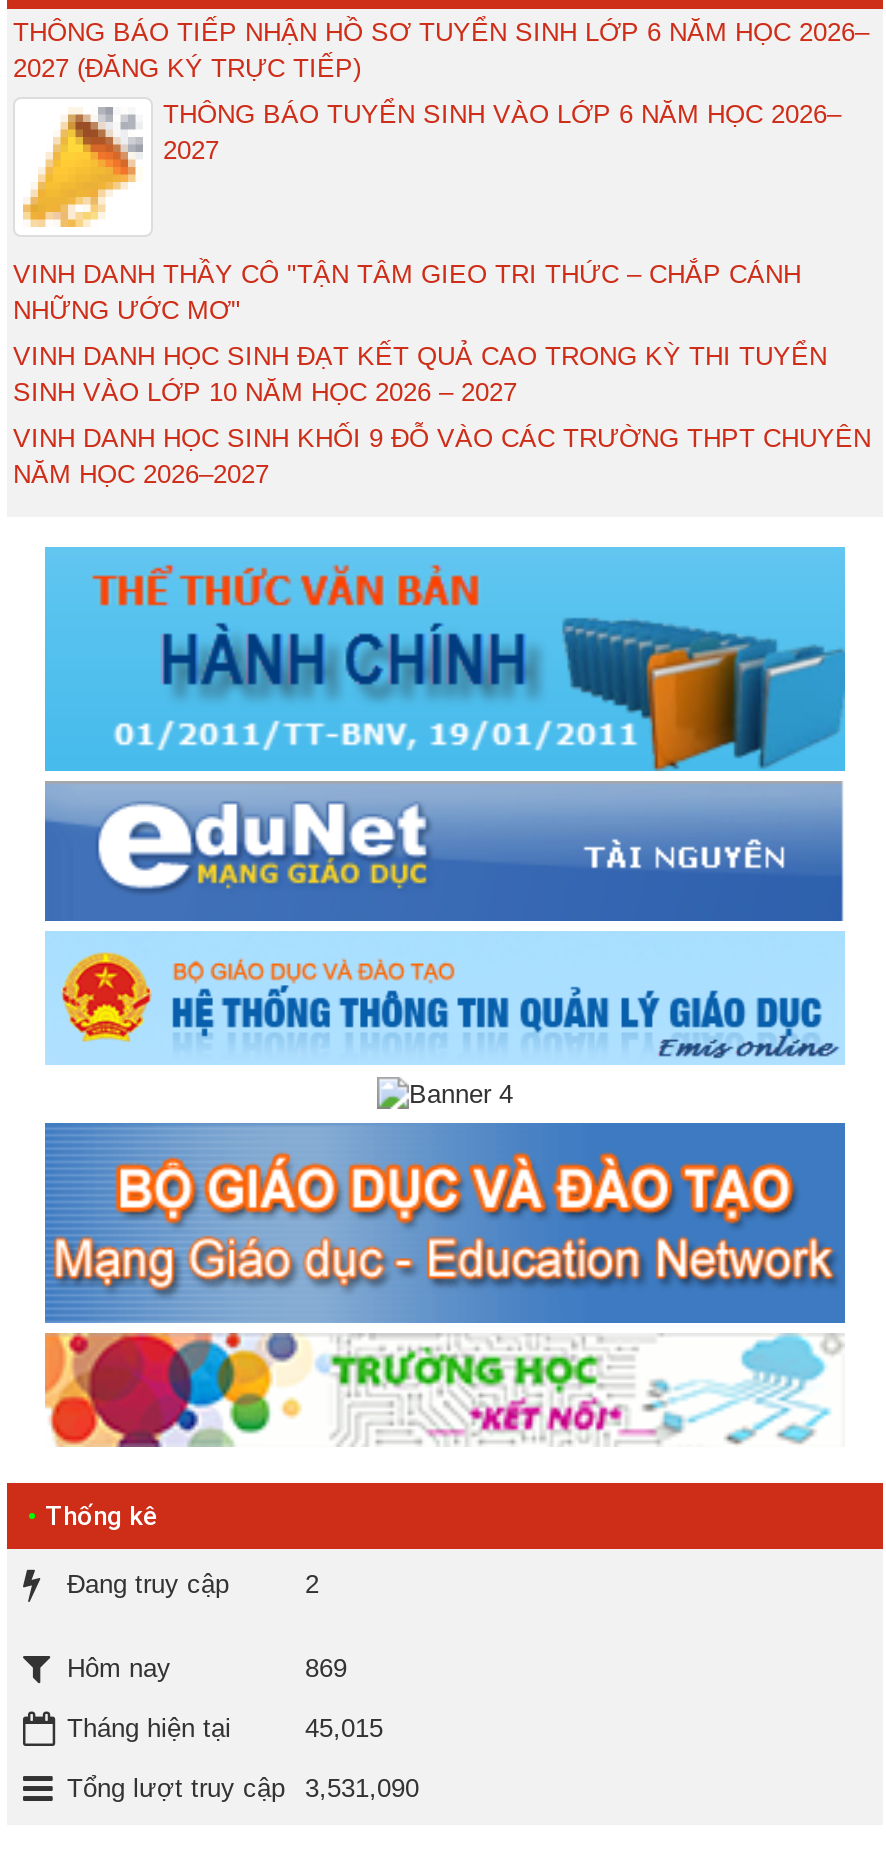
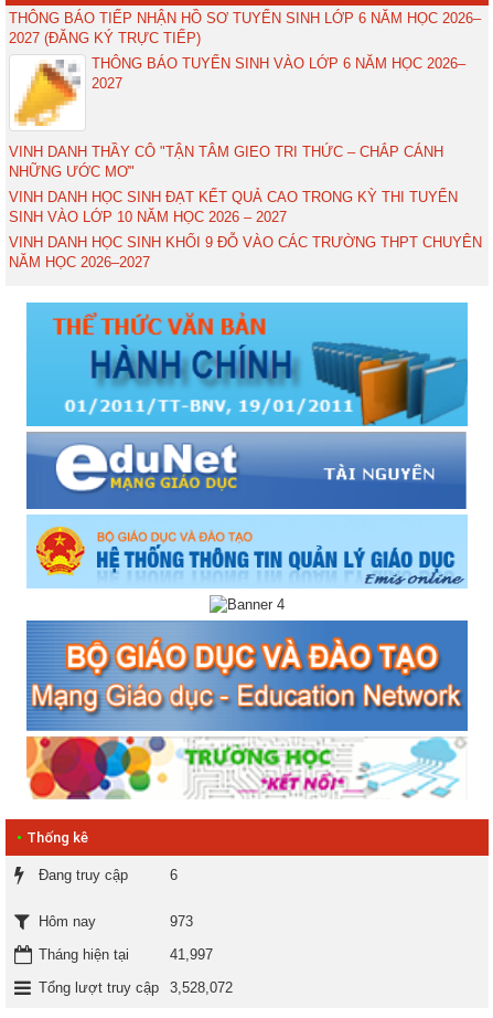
- 2
+ 6

- 869
+ 973

- 45,015
+ 41,997

- Tổng lượt truy cập 3,531,090
+ Tổng lượt truy cập 3,528,072
